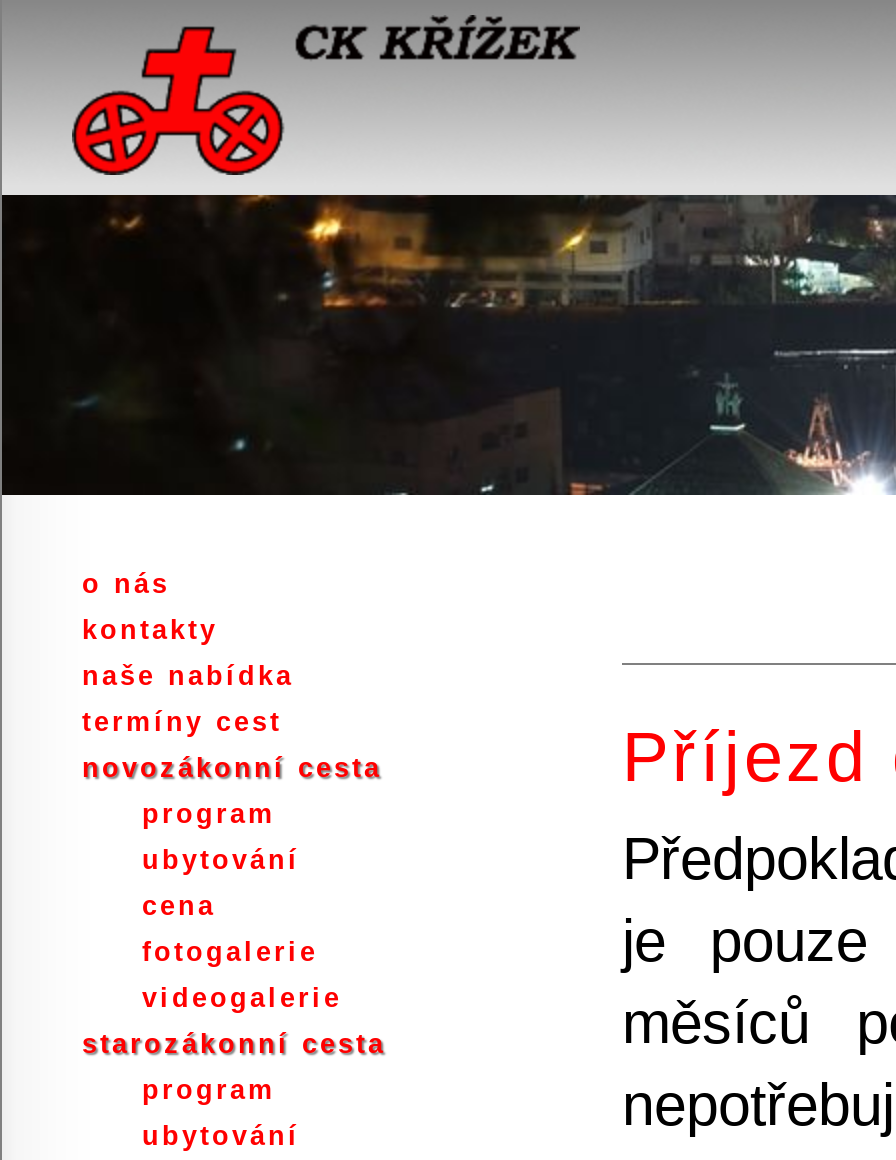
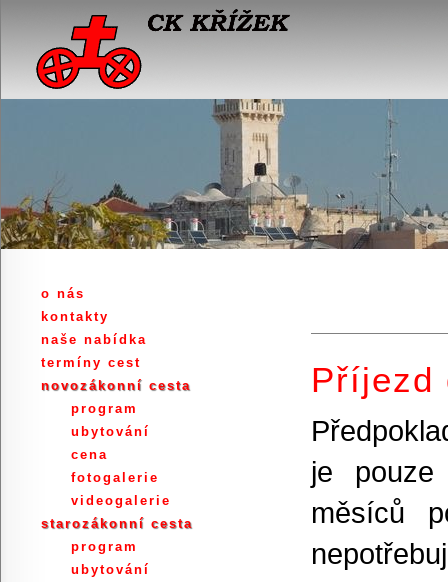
- [image]
+ [image]
